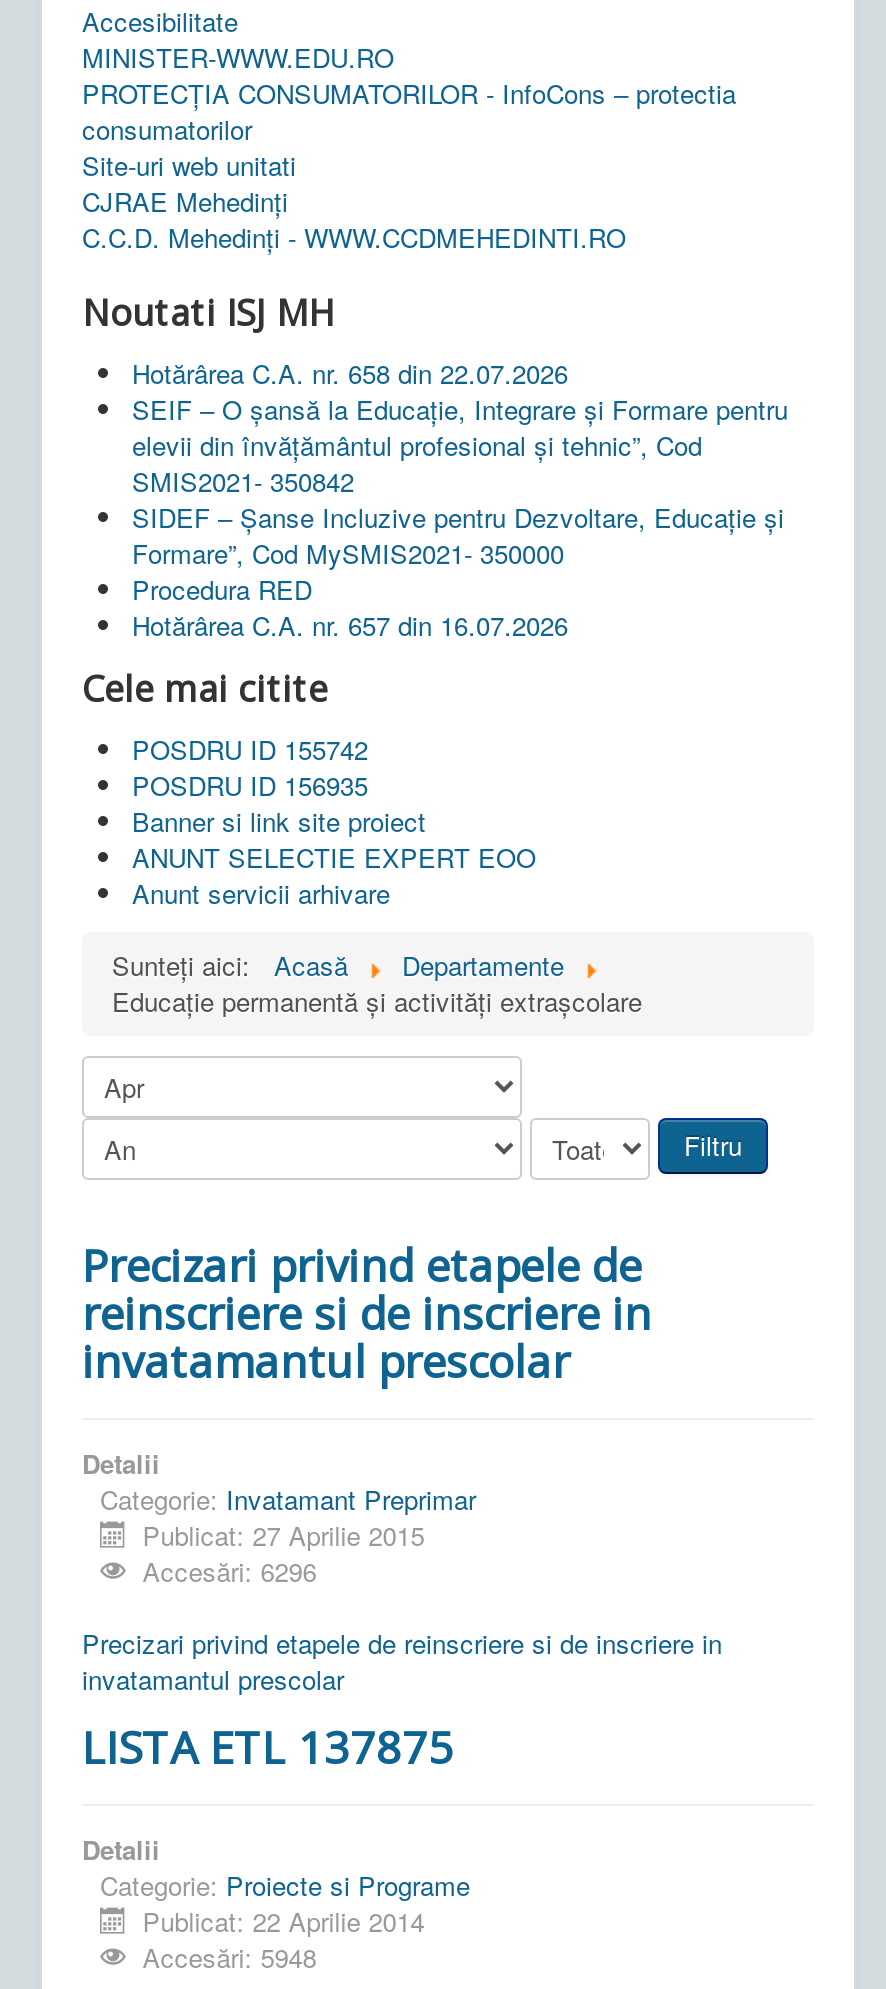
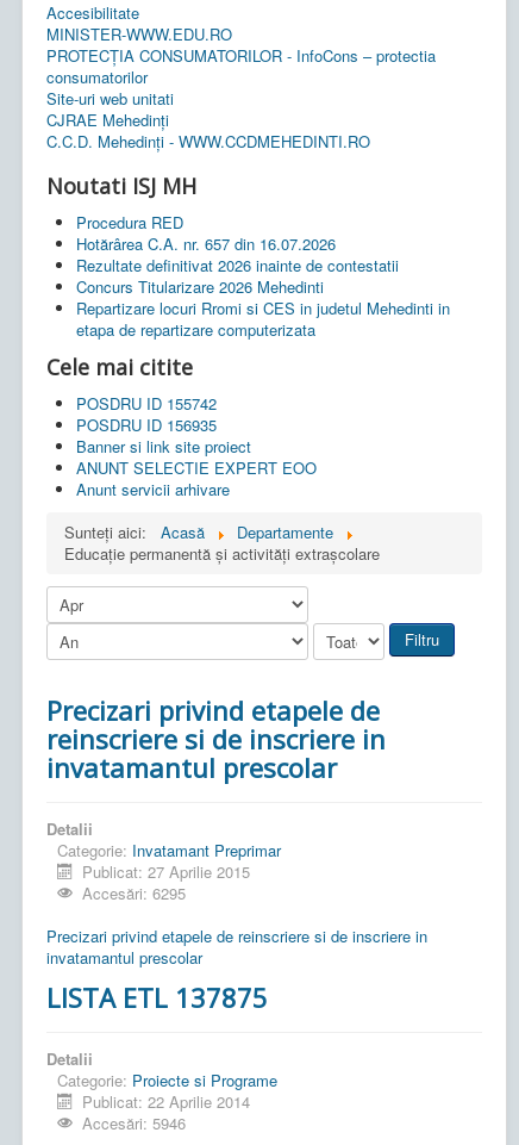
- Hotărârea C.A. nr. 658 din 22.07.2026
- SEIF – O șansă la Educație, Integrare și Formare pentru
- elevii din învățământul profesional și tehnic”, Cod
- SMIS2021- 350842
- SIDEF – Șanse Incluzive pentru Dezvoltare, Educație și
- Formare”, Cod MySMIS2021- 350000

moved up: Procedura RED | Hotărârea C.A. nr. 657 din 16.07.2026

+ Rezultate definitivat 2026 inainte de contestatii
+ Concurs Titularizare 2026 Mehedinti
+ Repartizare locuri Rromi si CES in judetul Mehedinti in
+ etapa de repartizare computerizata

- Accesări: 6296
+ Accesări: 6295

- Accesări: 5948
+ Accesări: 5946
